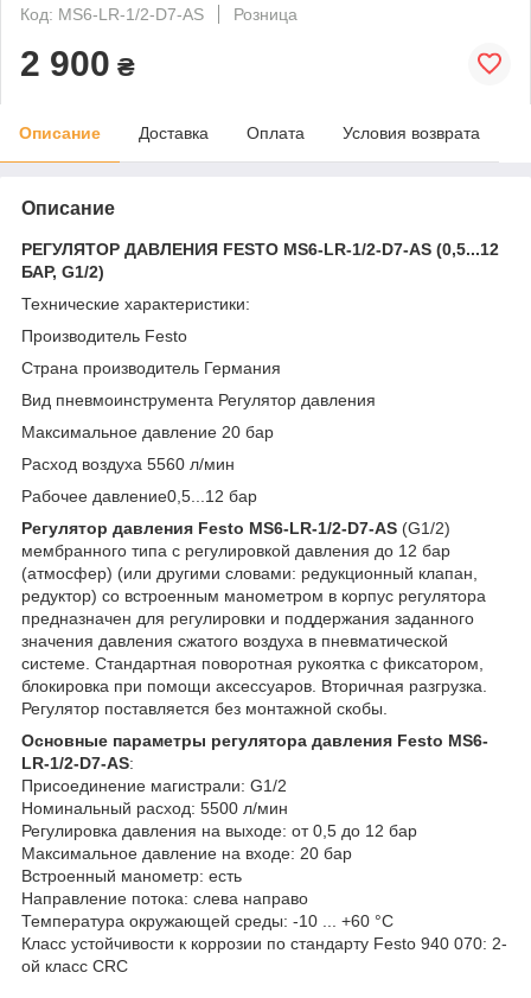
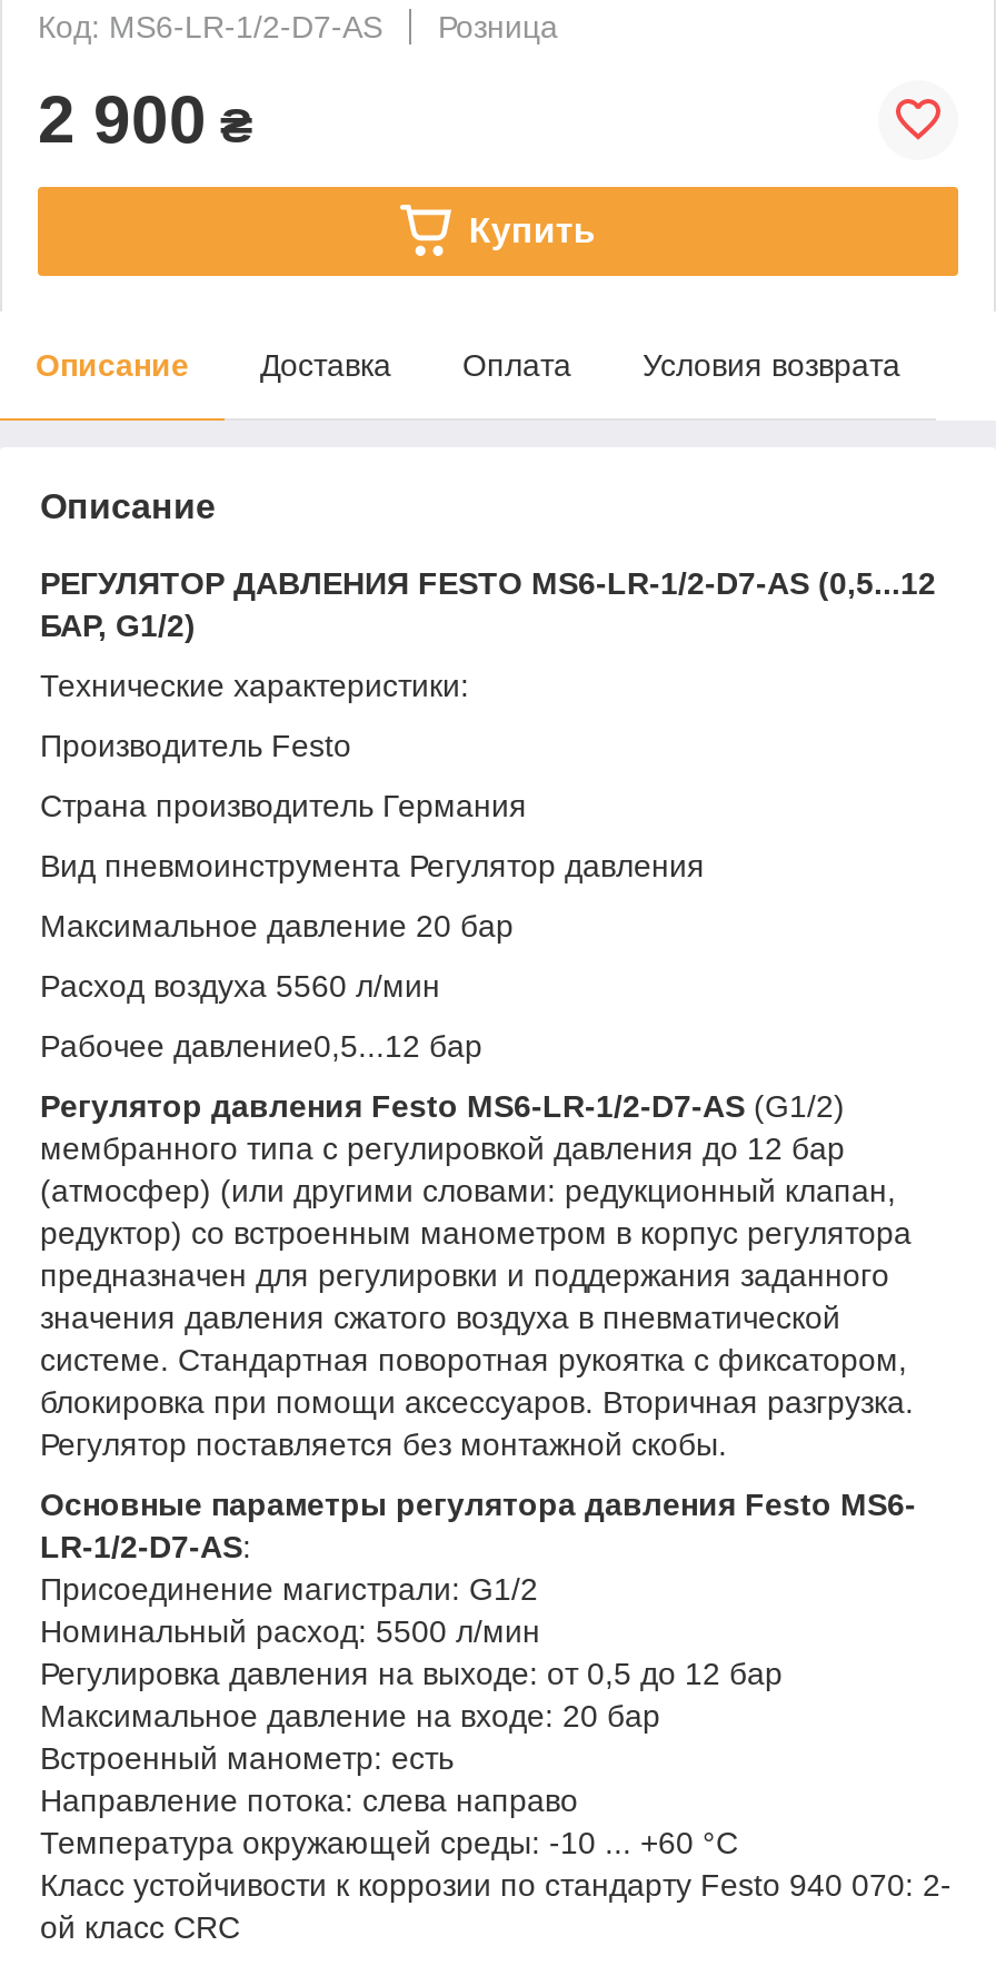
+ Купить
